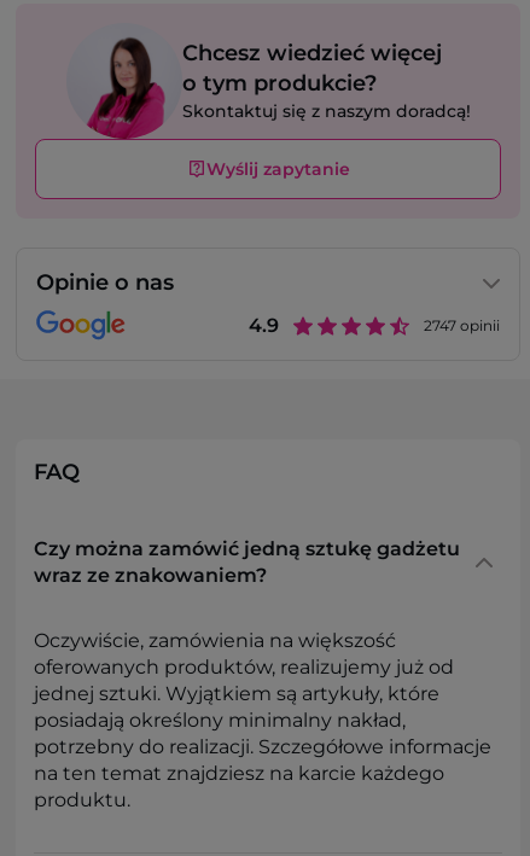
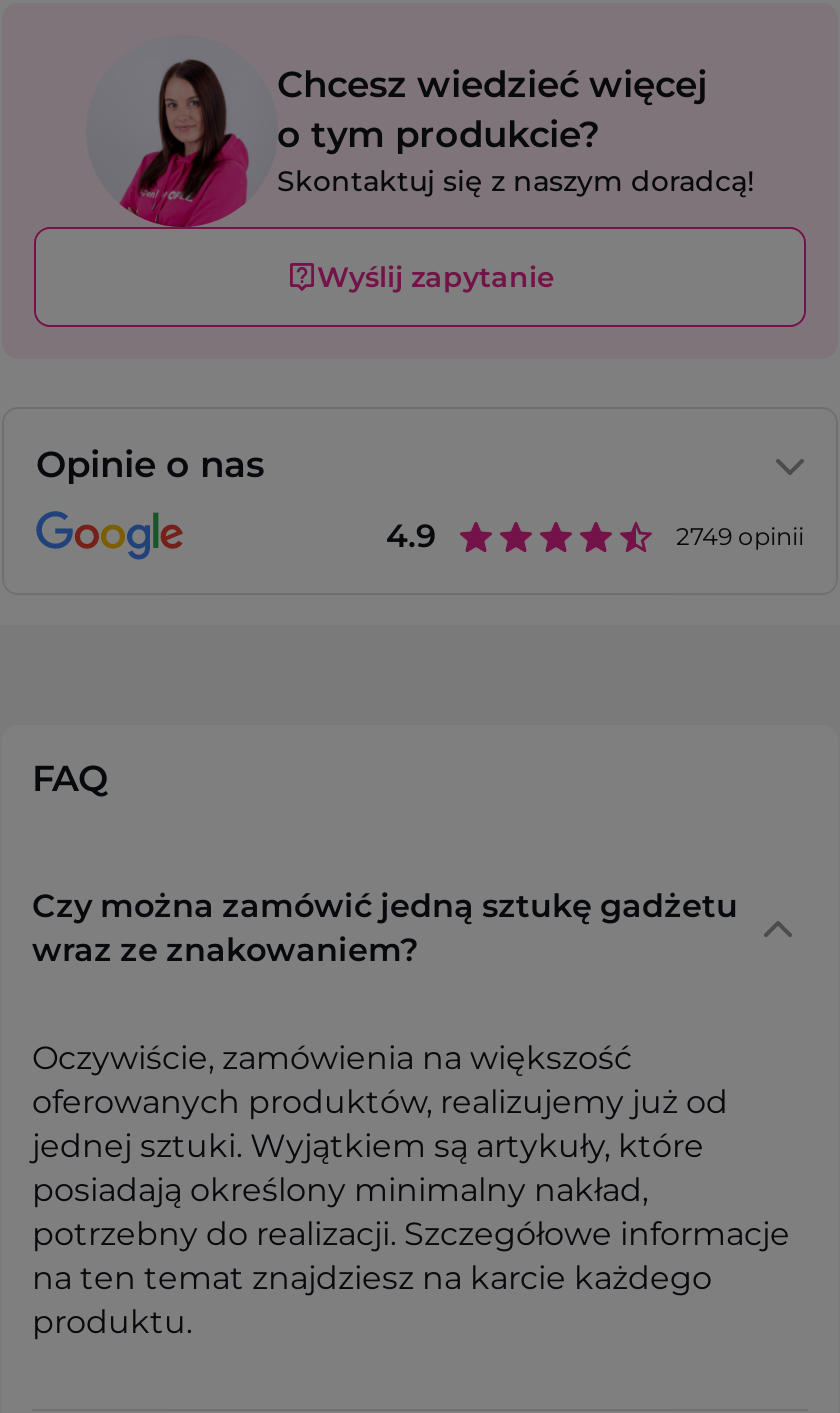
- 2747 opinii
+ 2749 opinii
